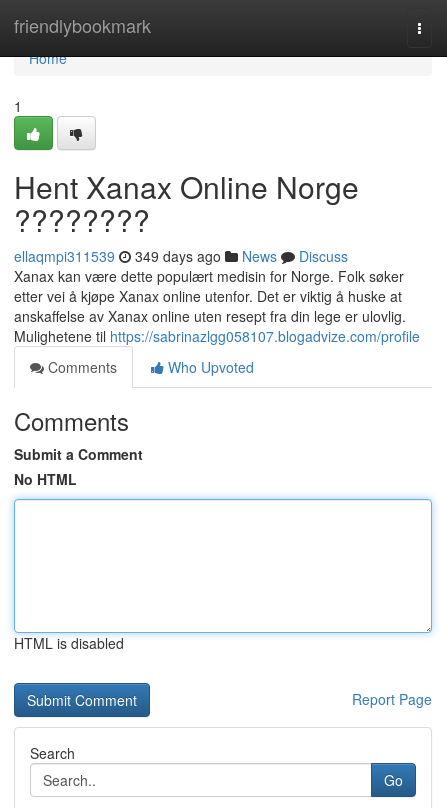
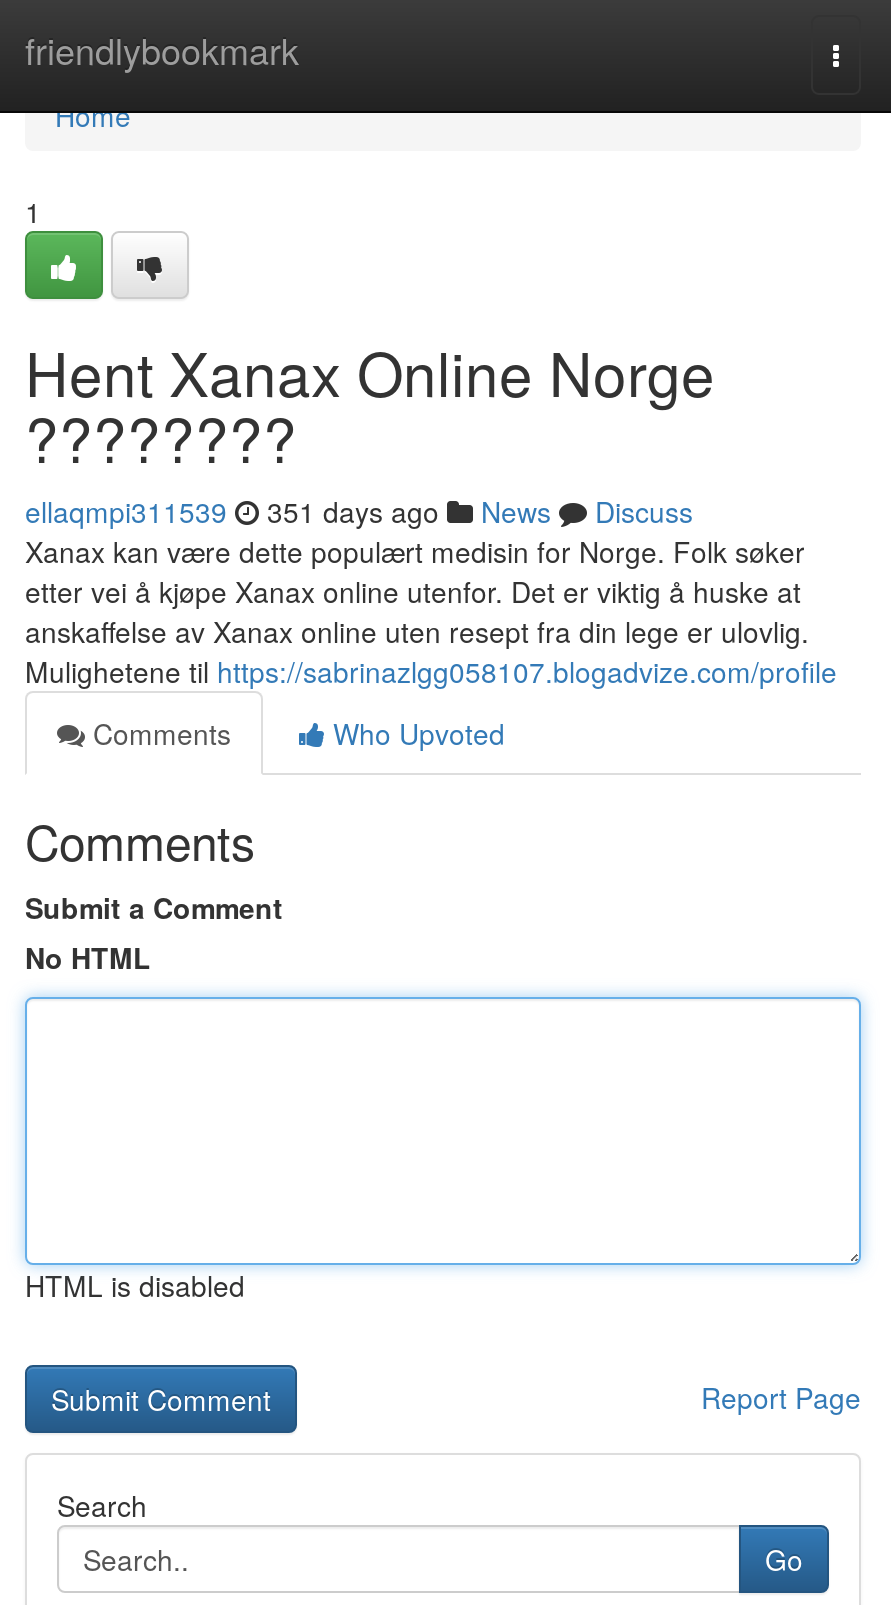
- ellaqmpi311539 349 days ago News Discuss
+ ellaqmpi311539 351 days ago News Discuss
